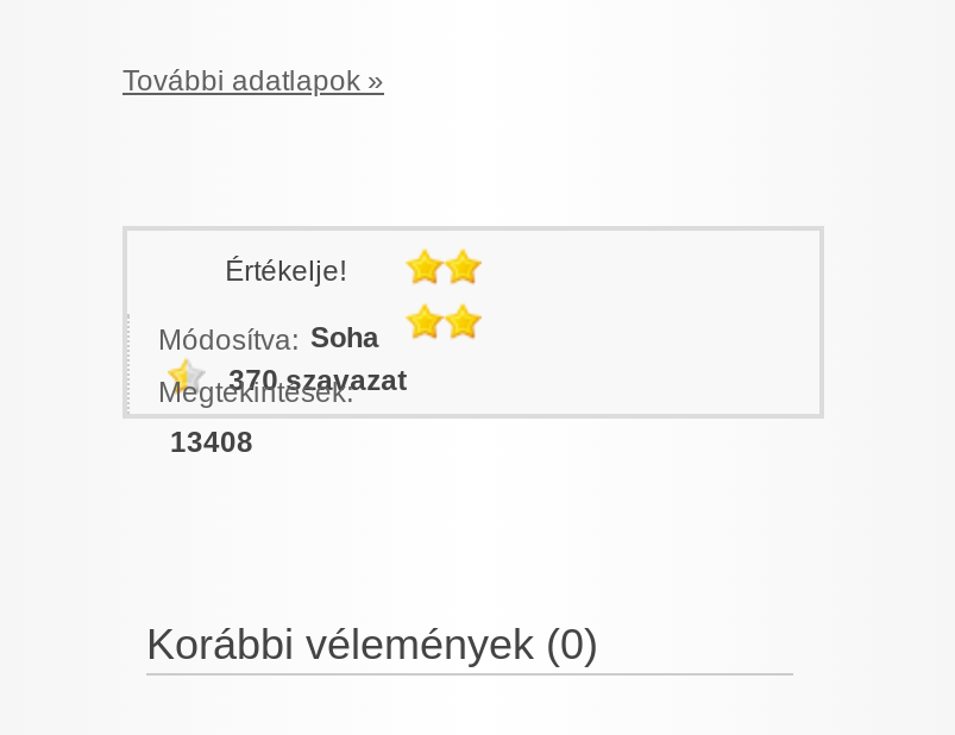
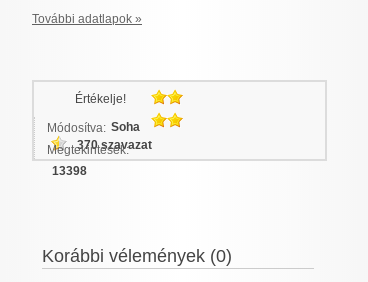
- 13408
+ 13398
